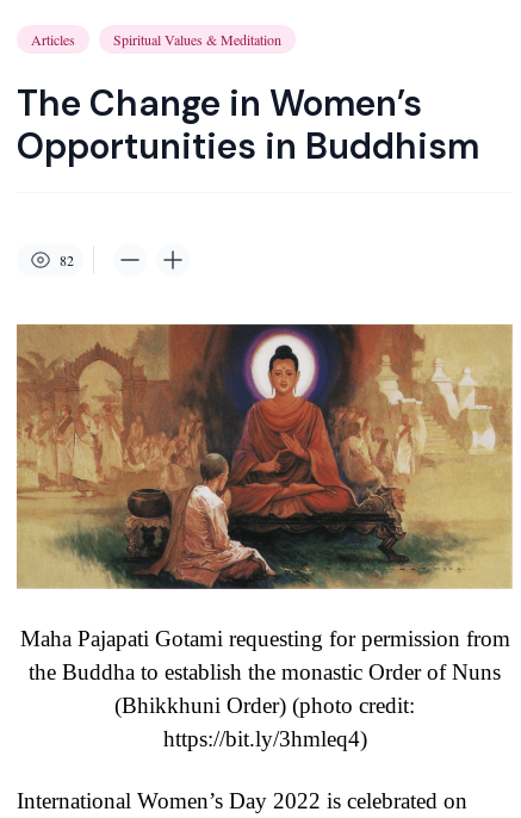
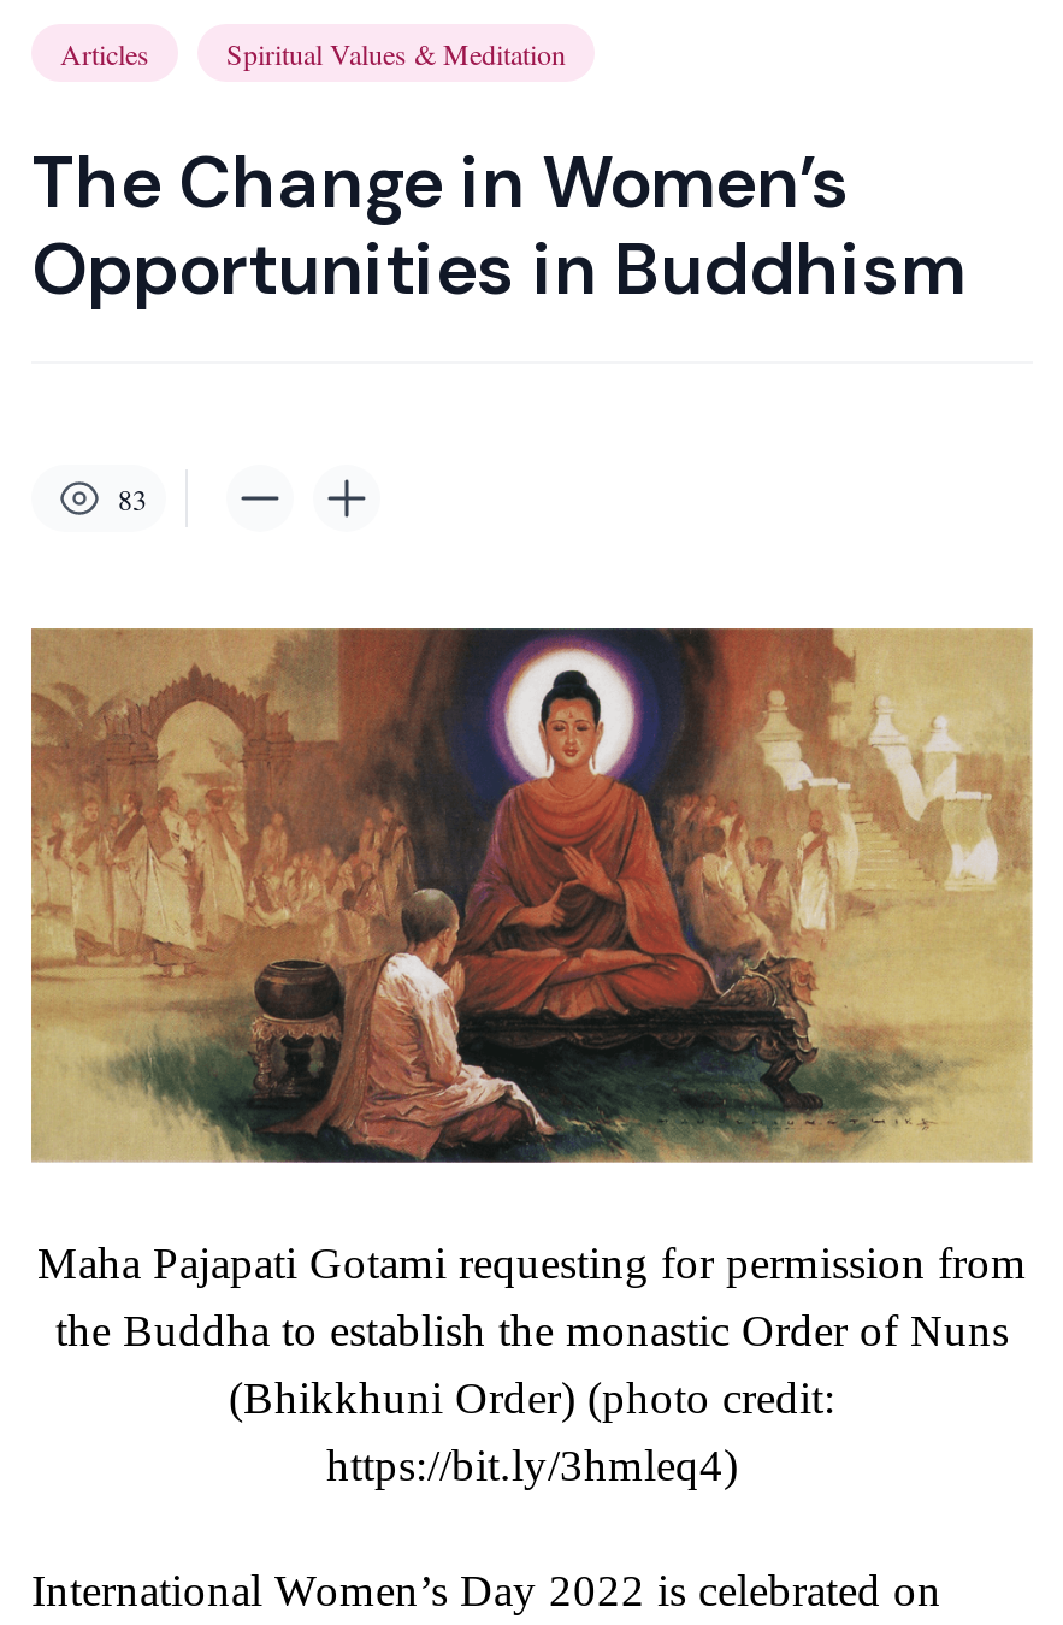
- 82
+ 83
